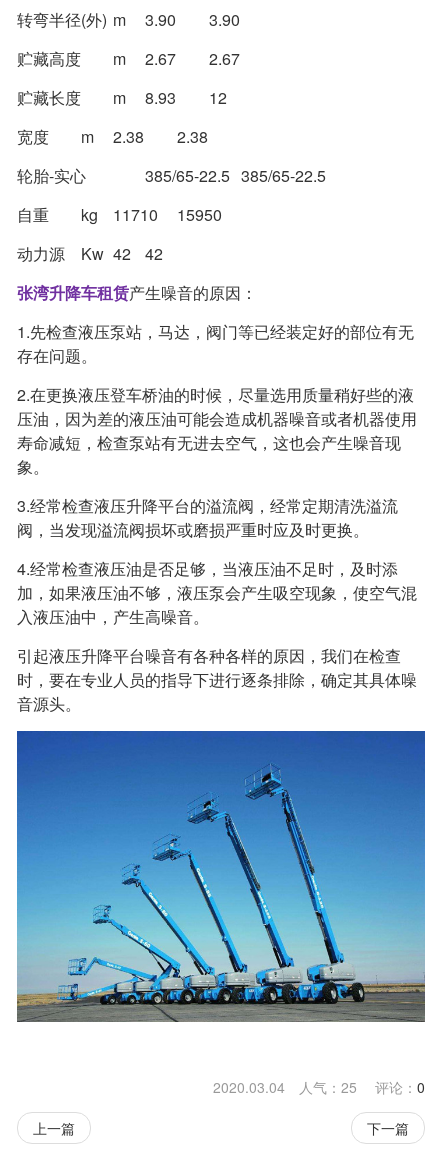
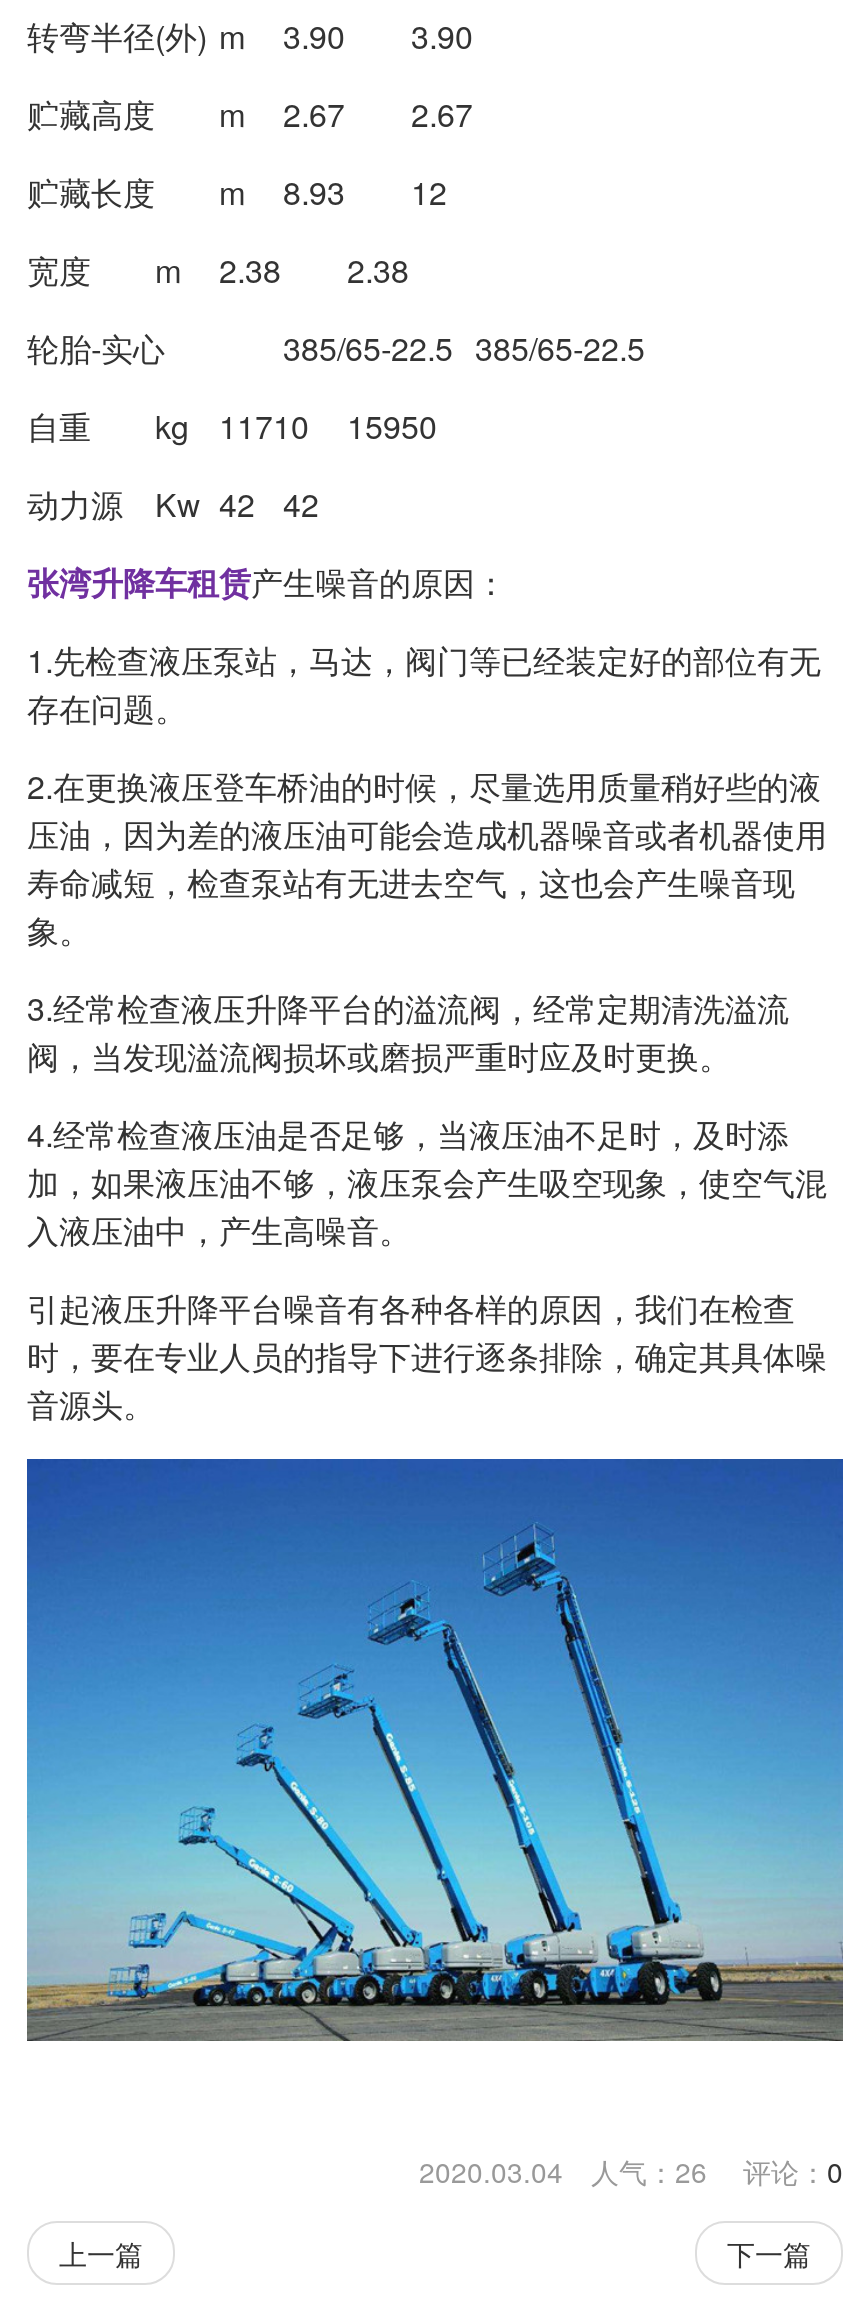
- 2020.03.04 人气：25评论：0
+ 2020.03.04 人气：26评论：0
